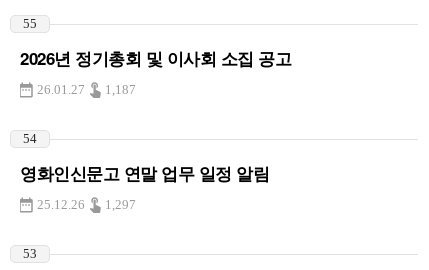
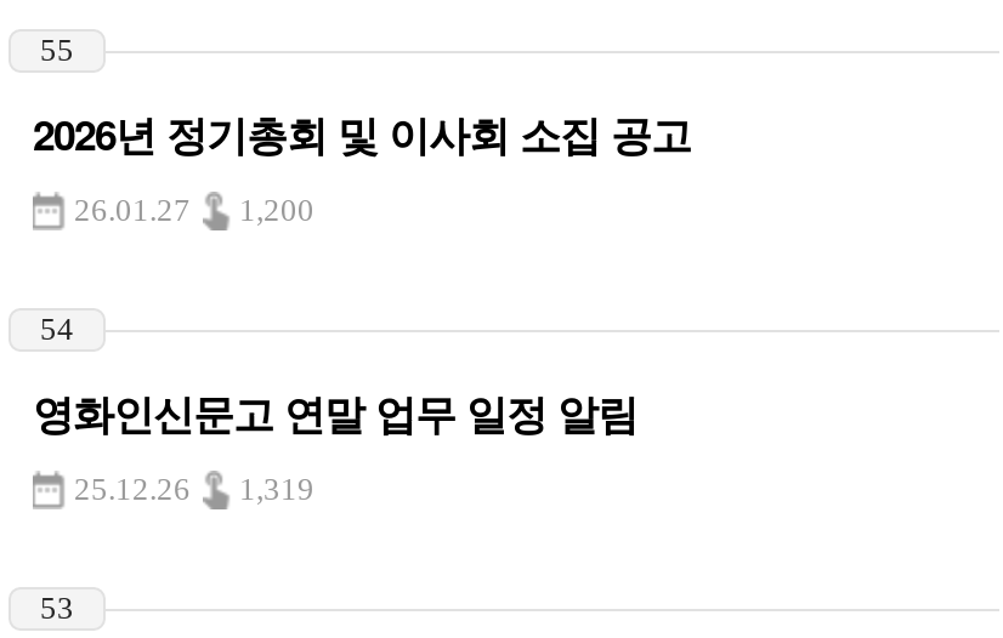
- 26.01.27 1,187
+ 26.01.27 1,200

- 25.12.26 1,297
+ 25.12.26 1,319
